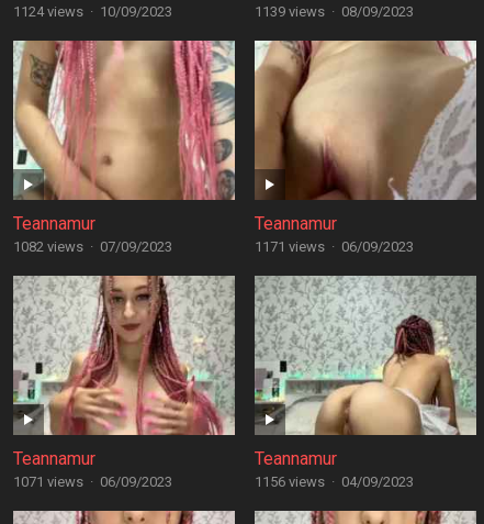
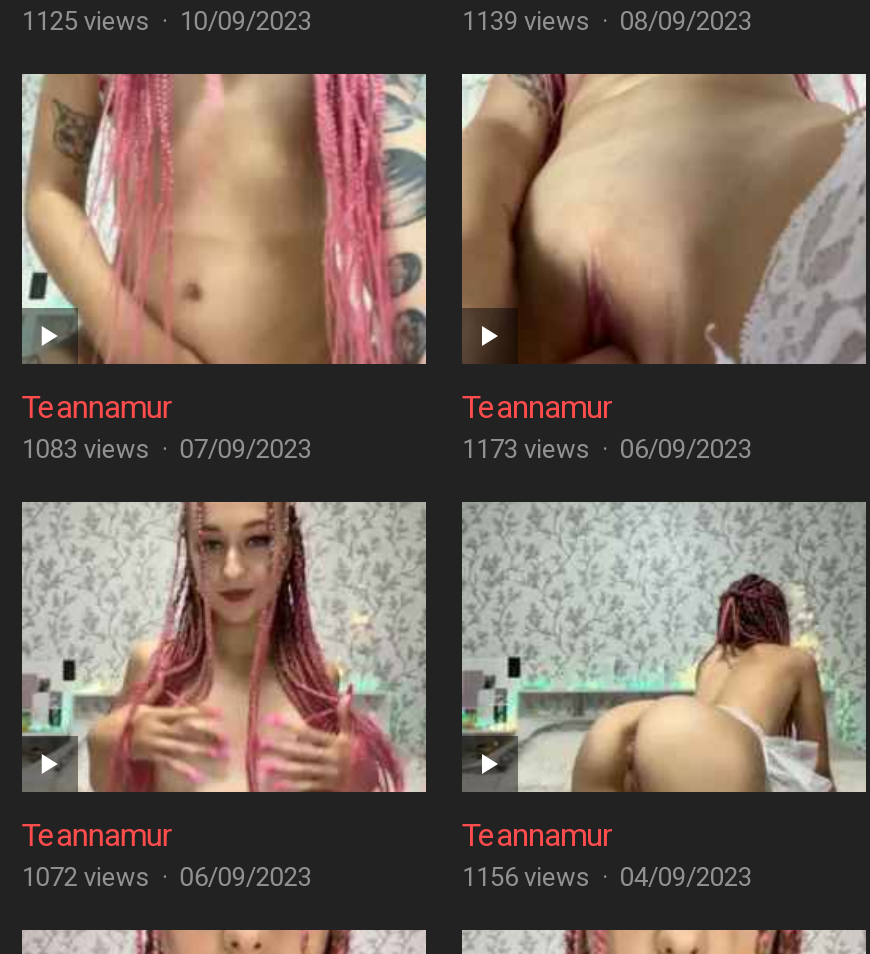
- 1124 views · 10/09/2023
+ 1125 views · 10/09/2023

- 1082 views · 07/09/2023
+ 1083 views · 07/09/2023

- 1171 views · 06/09/2023
+ 1173 views · 06/09/2023

- 1071 views · 06/09/2023
+ 1072 views · 06/09/2023
